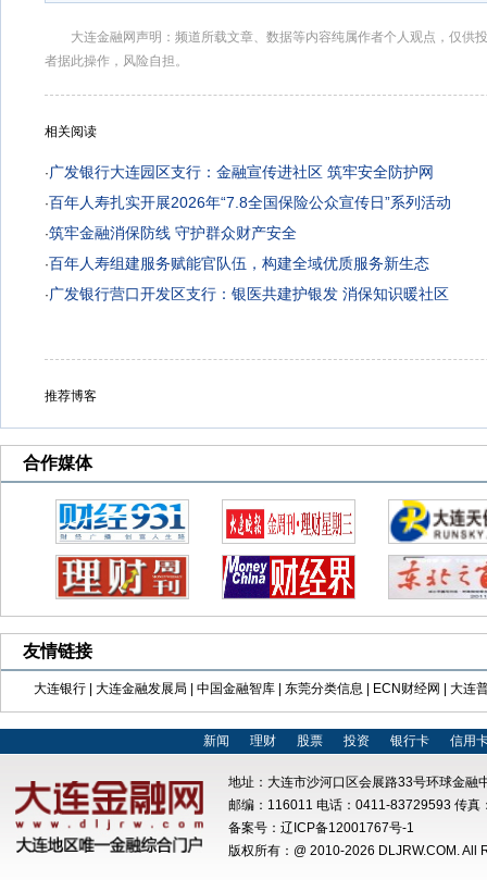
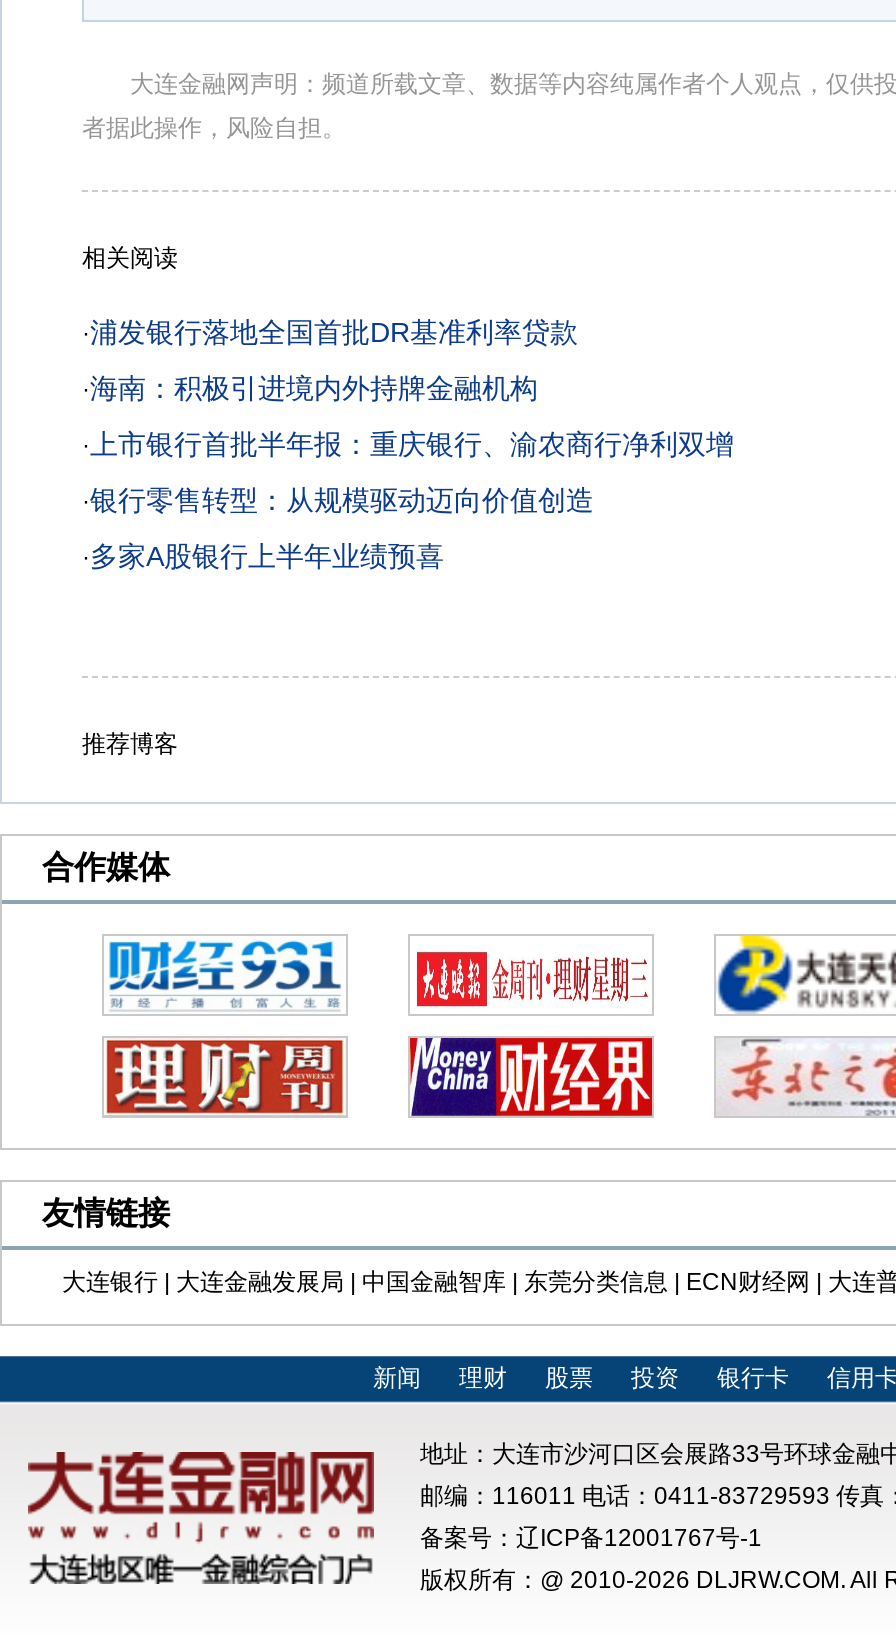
- ·广发银行大连园区支行：金融宣传进社区 筑牢安全防护网
+ ·浦发银行落地全国首批DR基准利率贷款

- ·百年人寿扎实开展2026年“7.8全国保险公众宣传日”系列活动
+ ·海南：积极引进境内外持牌金融机构

- ·筑牢金融消保防线 守护群众财产安全
+ ·上市银行首批半年报：重庆银行、渝农商行净利双增

- ·百年人寿组建服务赋能官队伍，构建全域优质服务新生态
+ ·银行零售转型：从规模驱动迈向价值创造

- ·广发银行营口开发区支行：银医共建护银发 消保知识暖社区
+ ·多家A股银行上半年业绩预喜
